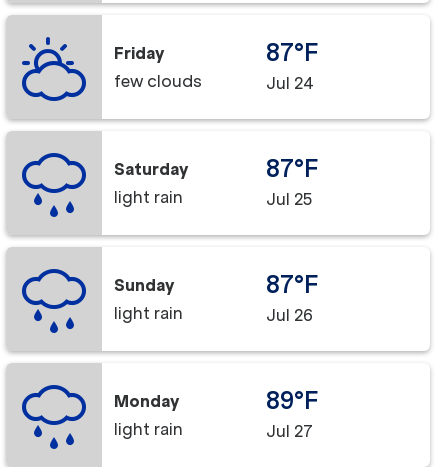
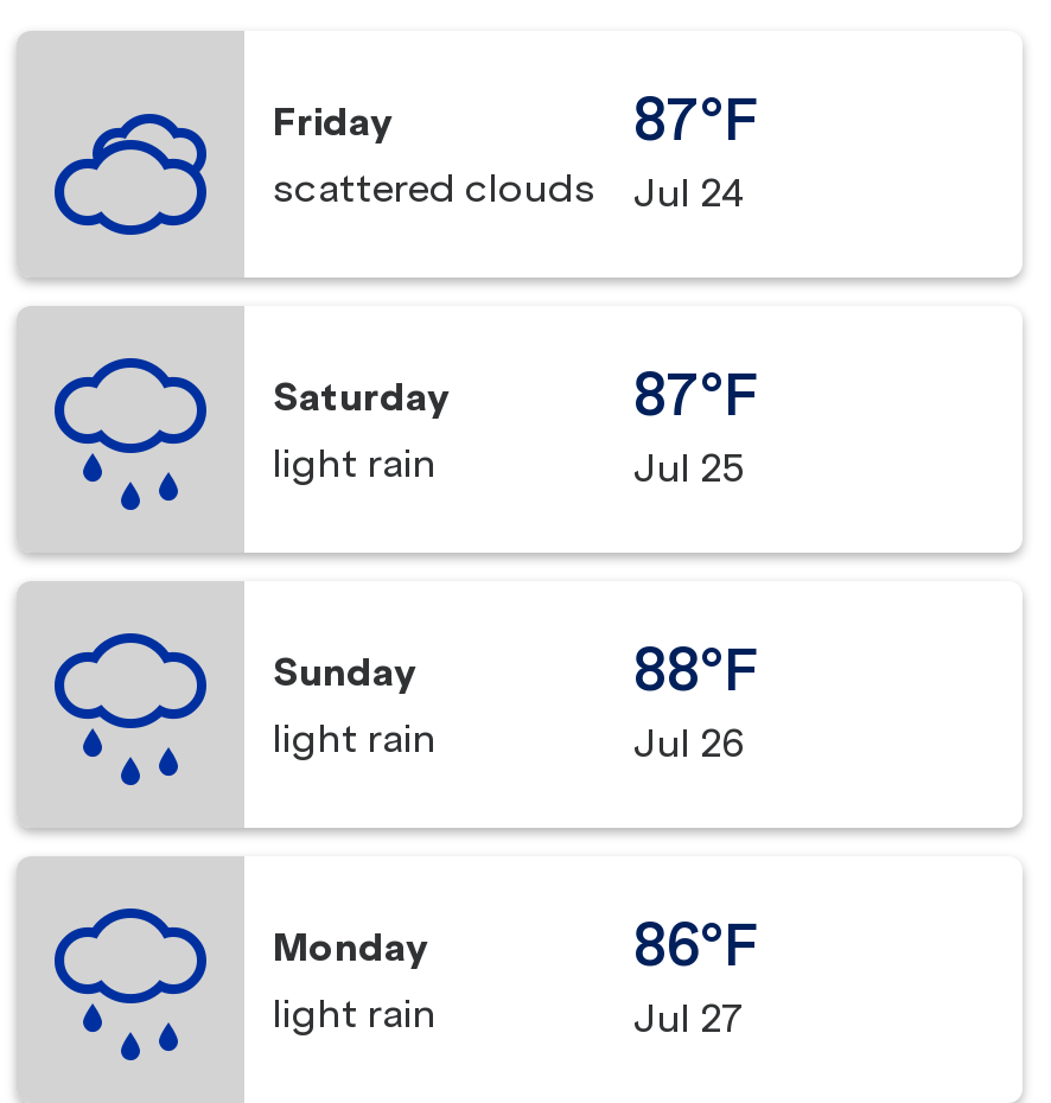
- [image]
- few clouds
+ [image]
+ scattered clouds

- 87°F
+ 88°F

- 89°F
+ 86°F
